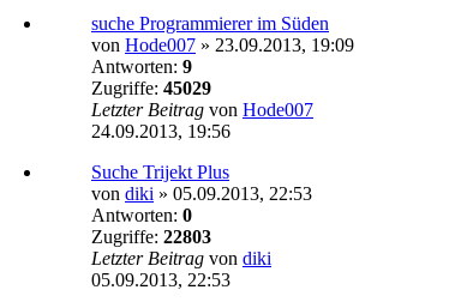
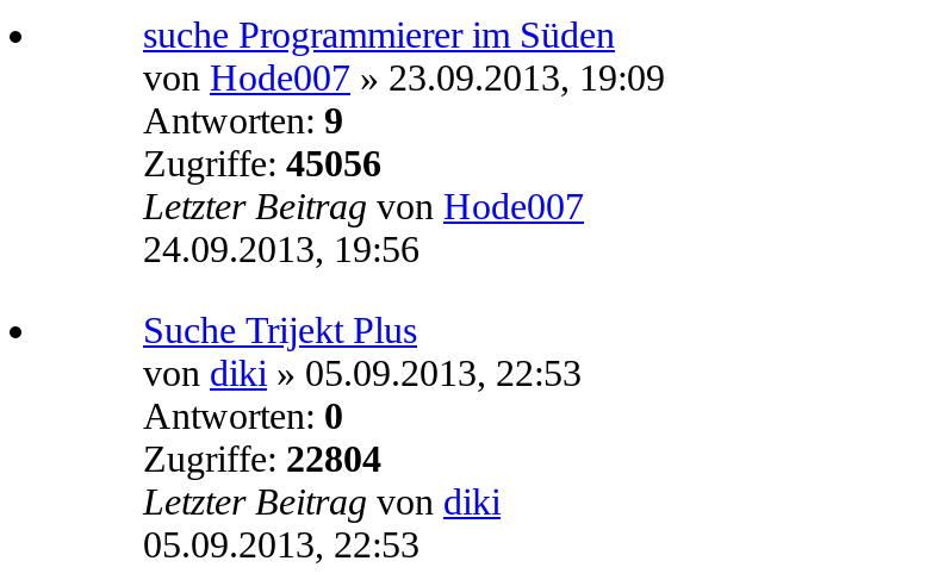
- Zugriffe: 45029
+ Zugriffe: 45056

- Zugriffe: 22803
+ Zugriffe: 22804
